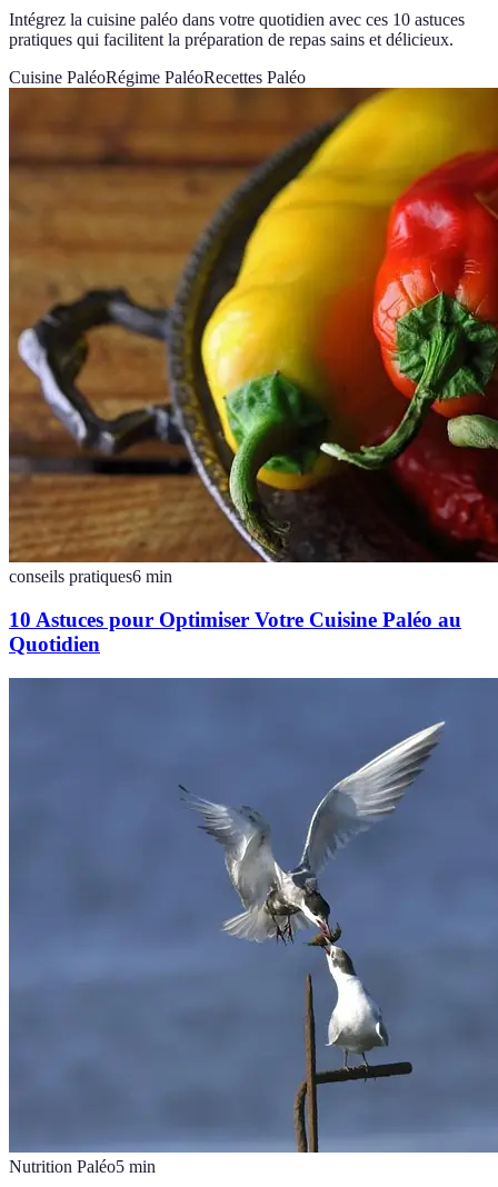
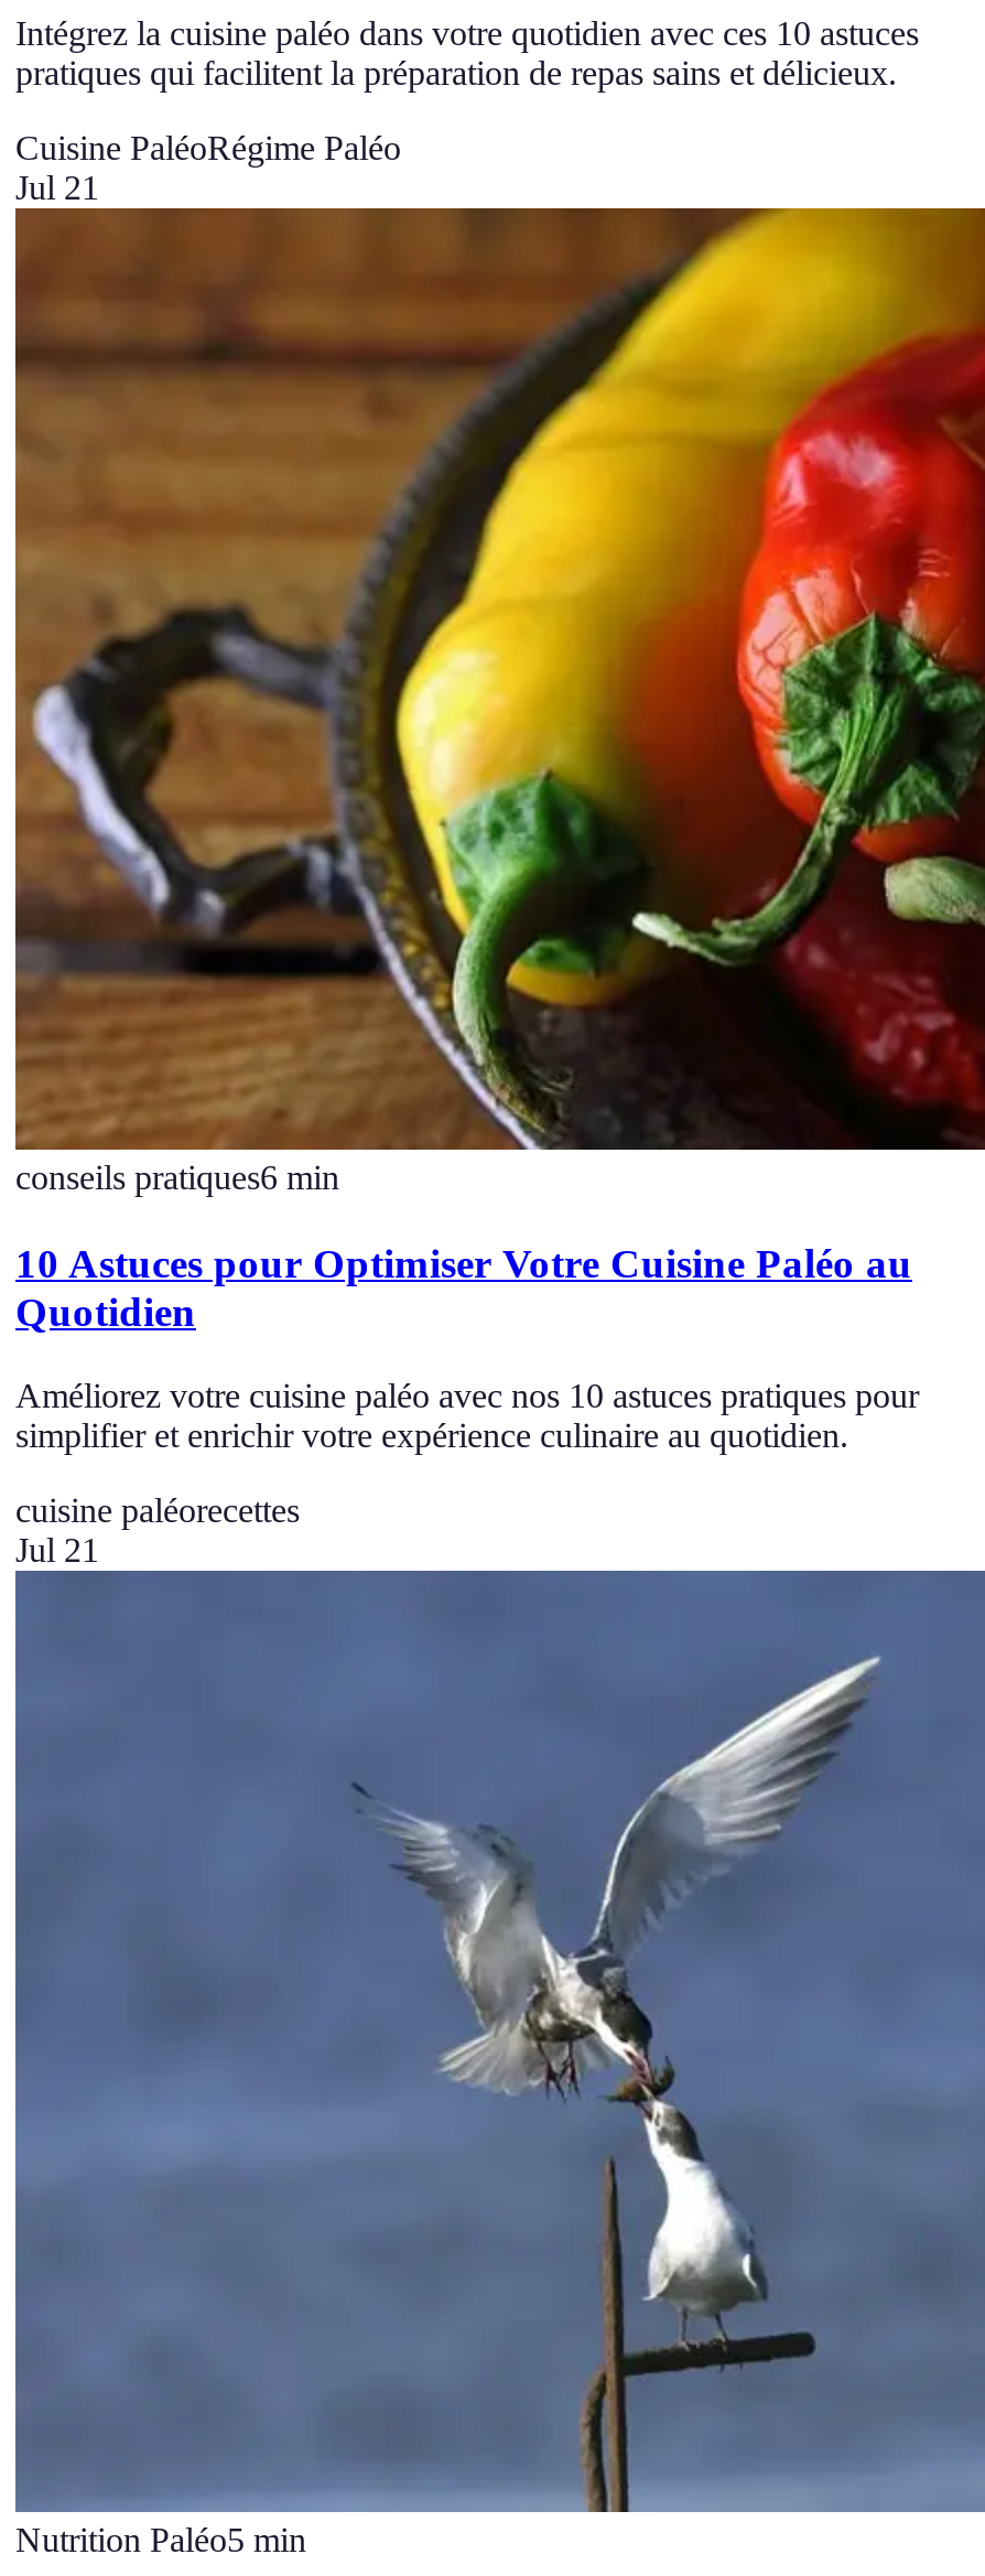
- Cuisine PaléoRégime PaléoRecettes Paléo
+ Cuisine PaléoRégime Paléo
+ Jul 21

+ Améliorez votre cuisine paléo avec nos 10 astuces pratiques pour
+ simplifier et enrichir votre expérience culinaire au quotidien.
+ cuisine paléorecettes
+ Jul 21
